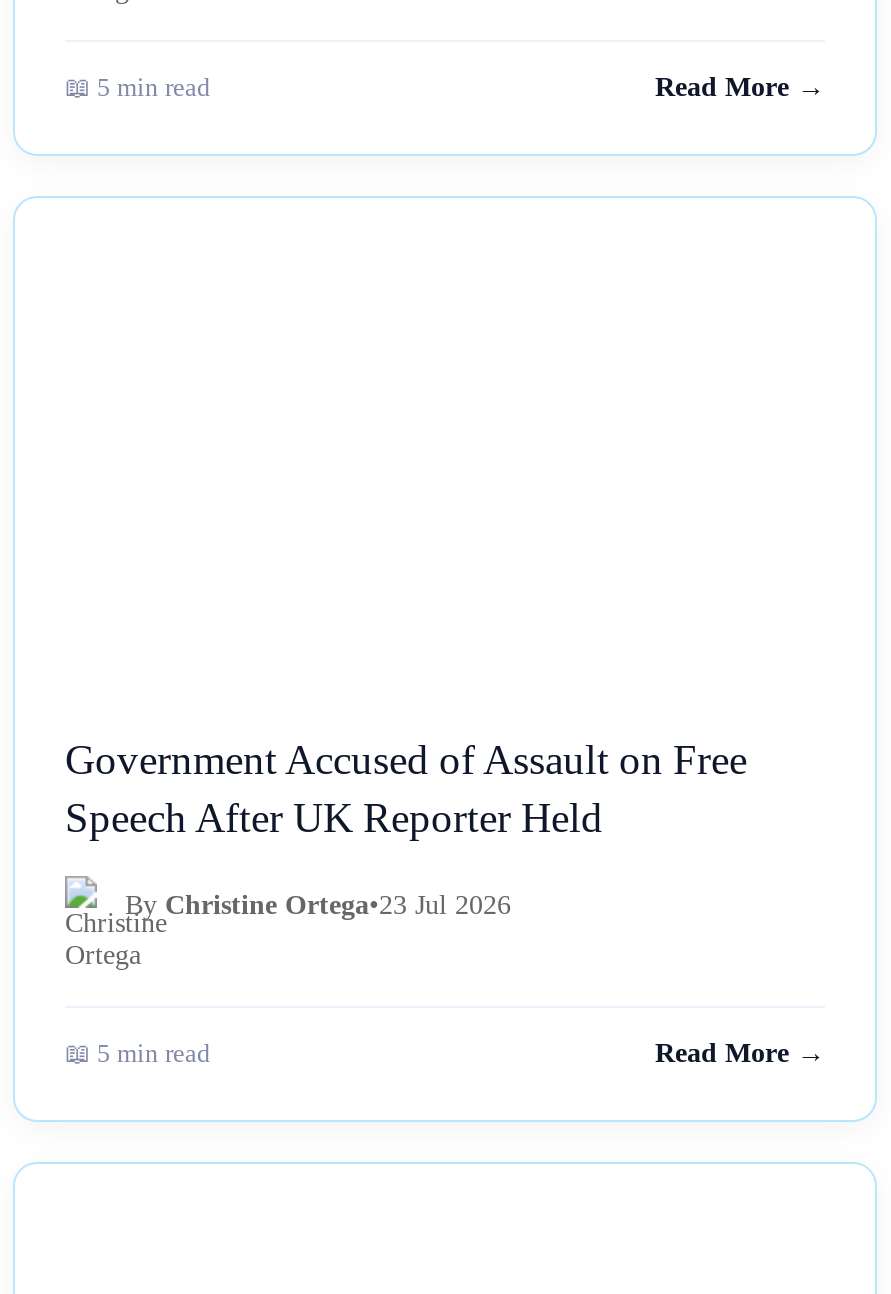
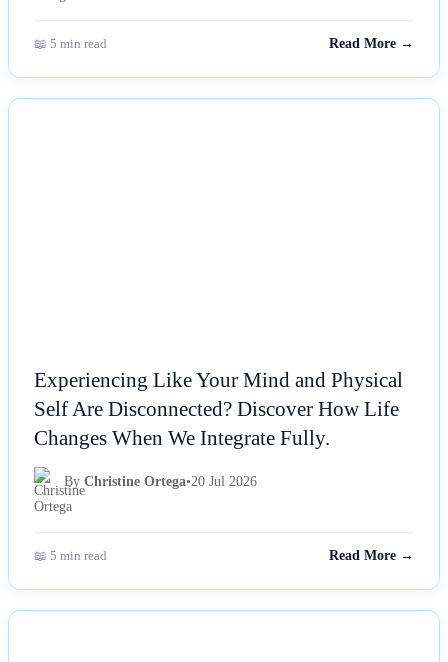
- Government Accused of Assault on Free
- Speech After UK Reporter Held
+ Experiencing Like Your Mind and Physical
+ Self Are Disconnected? Discover How Life
+ Changes When We Integrate Fully.

- By Christine Ortega•23 Jul 2026
+ By Christine Ortega•20 Jul 2026
